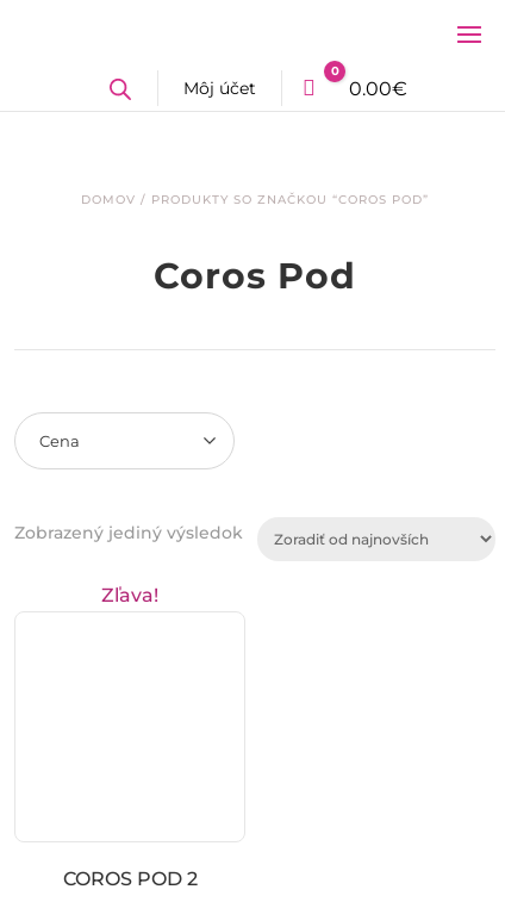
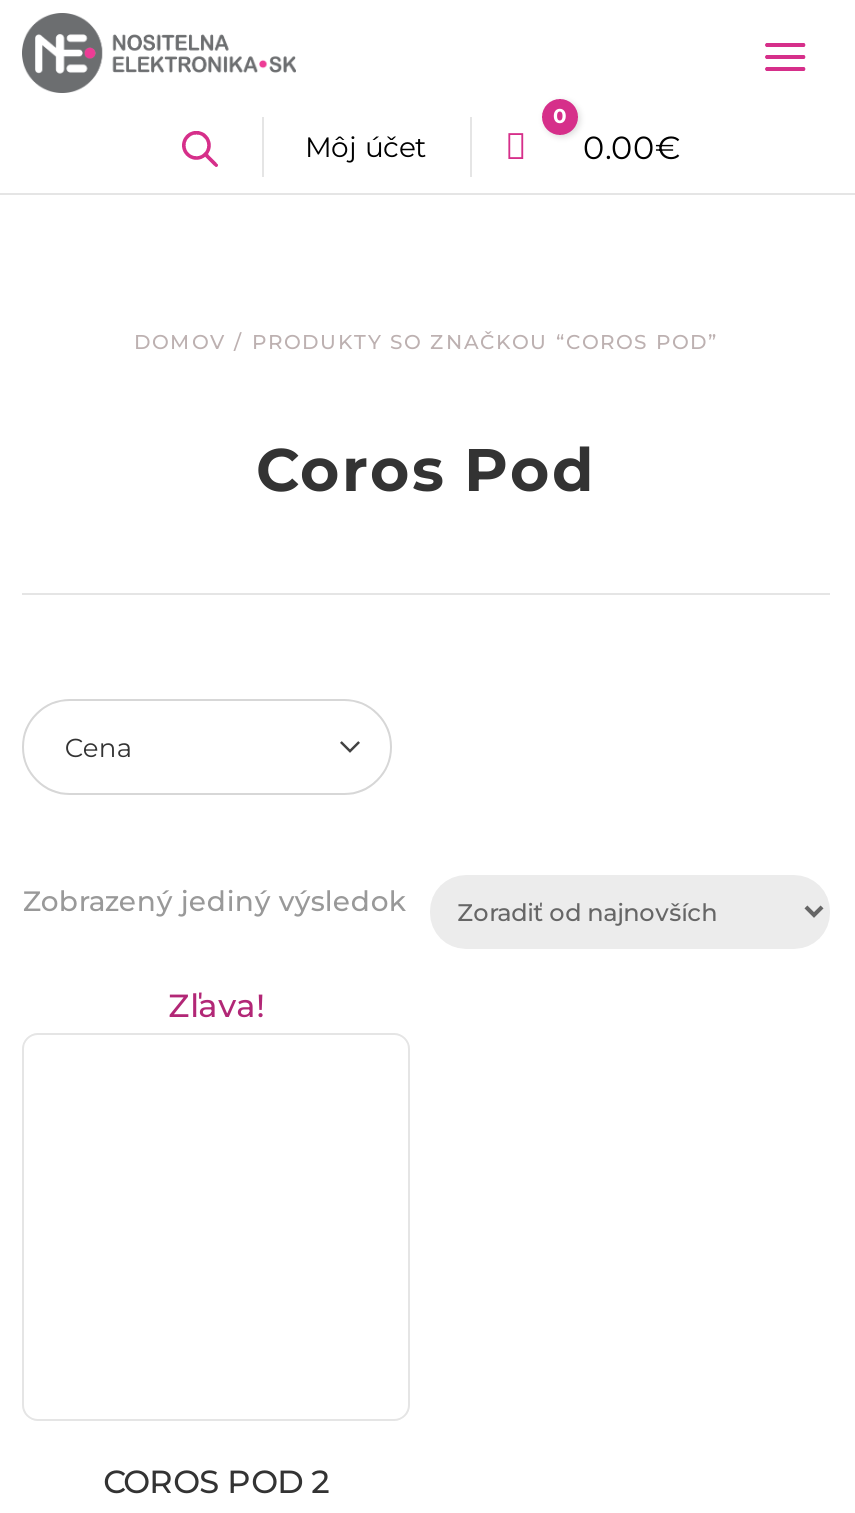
+ [image]
